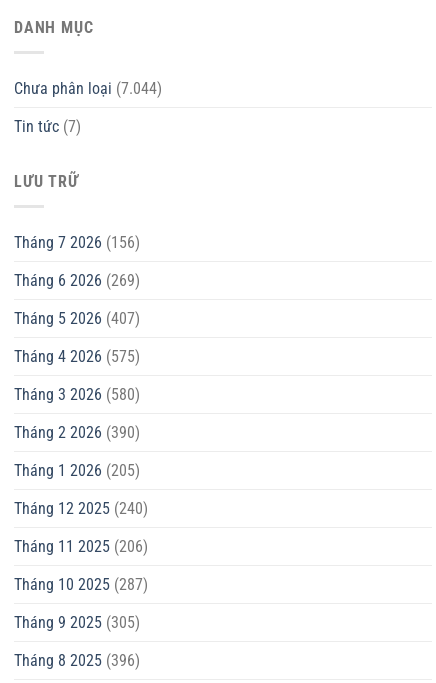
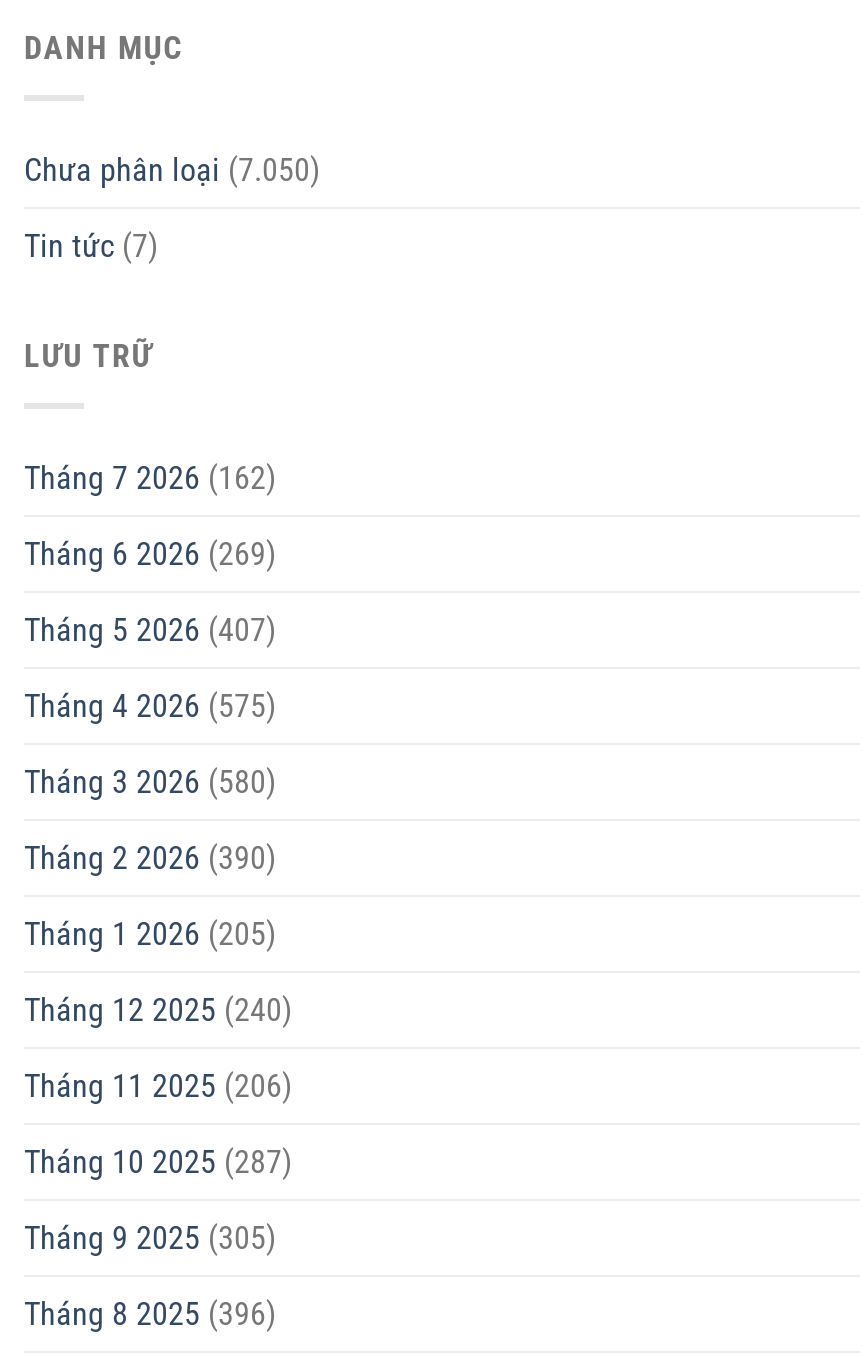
- Chưa phân loại (7.044)
+ Chưa phân loại (7.050)

- Tháng 7 2026 (156)
+ Tháng 7 2026 (162)
